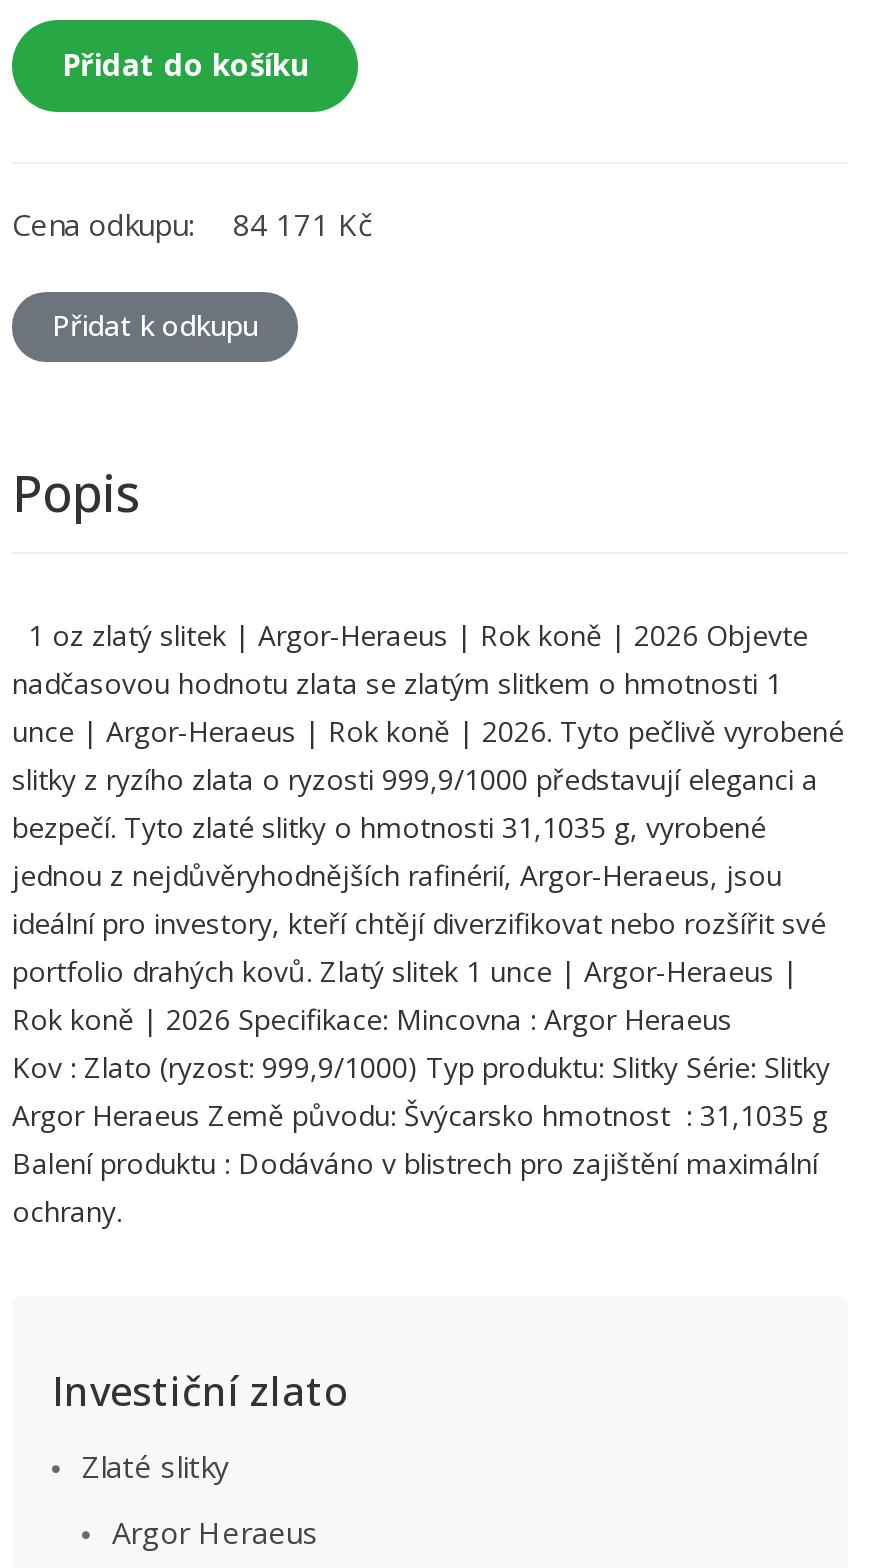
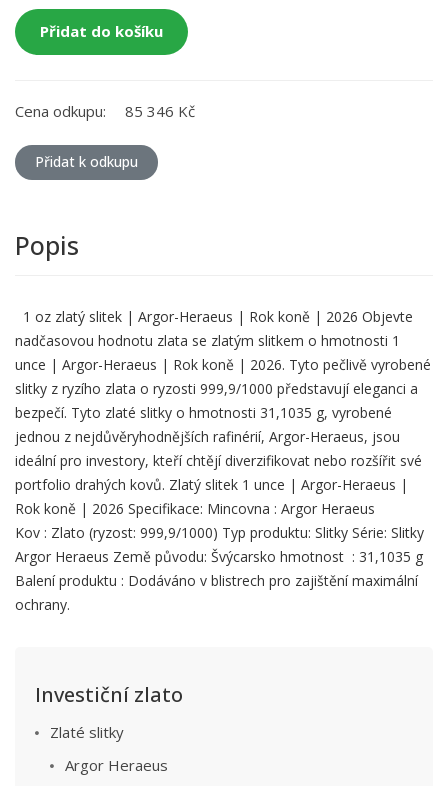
- Cena odkupu: 84 171 Kč
+ Cena odkupu: 85 346 Kč
